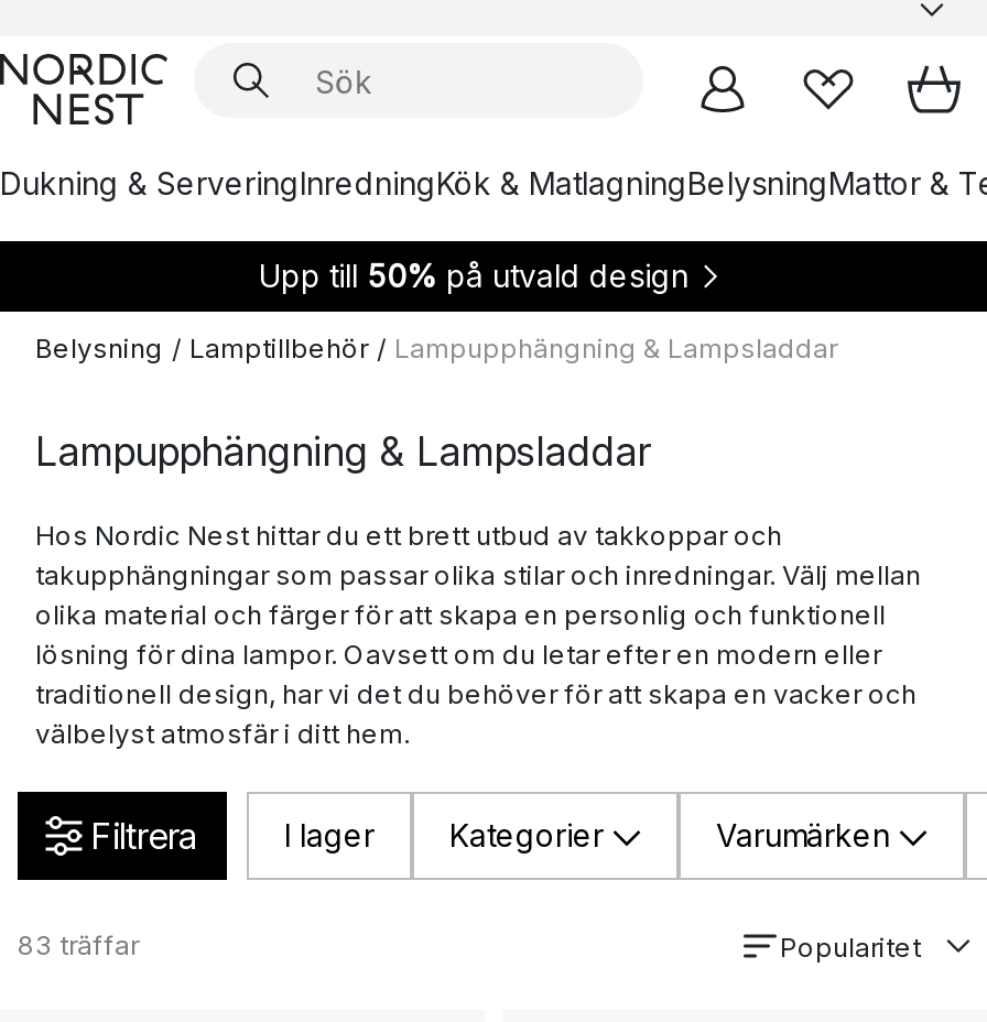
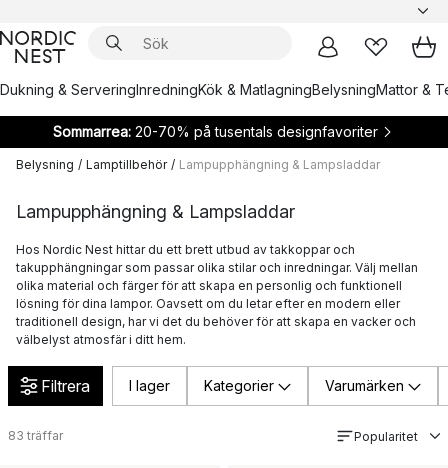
- Upp till 50% på utvald design
+ Sommarrea: 20-70% på tusentals designfavoriter
